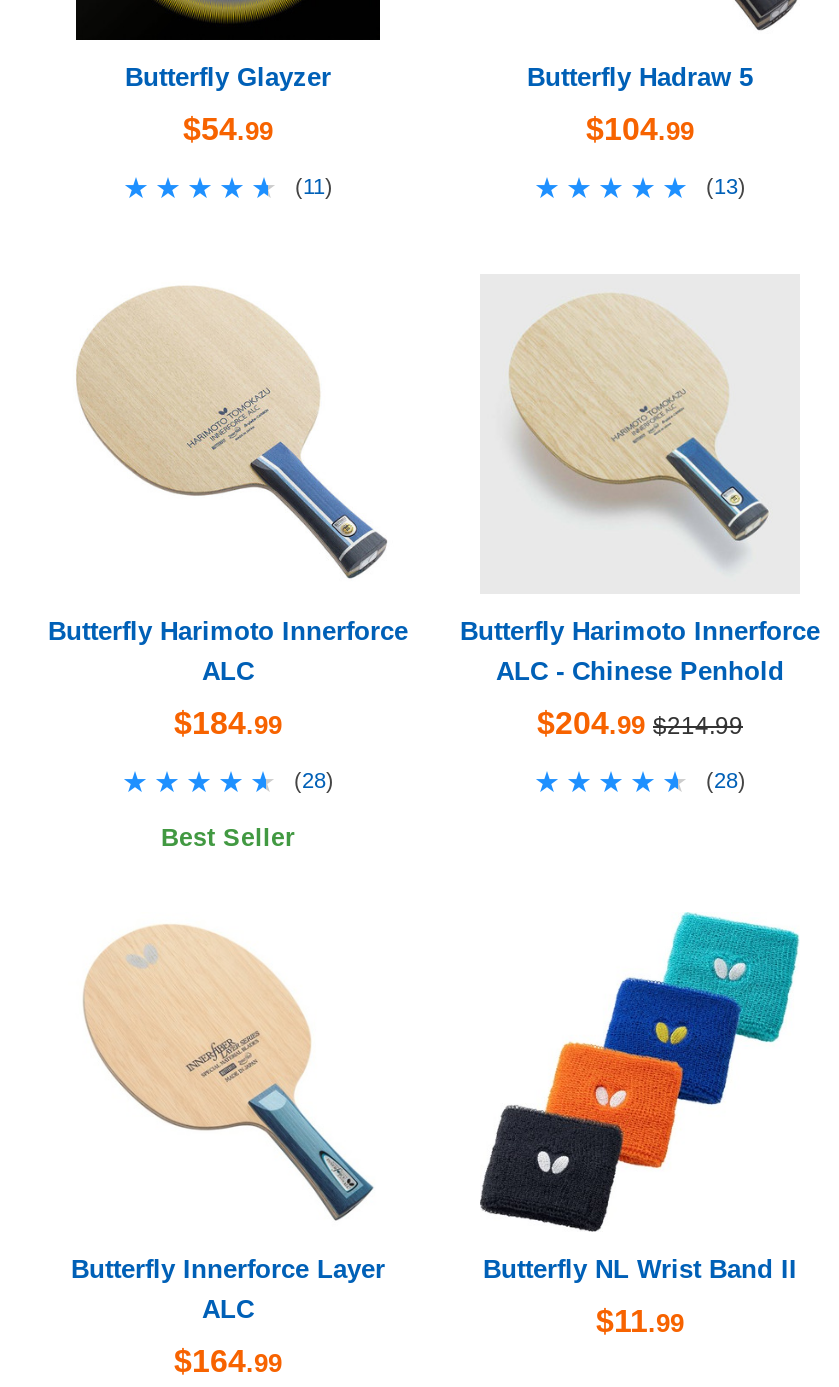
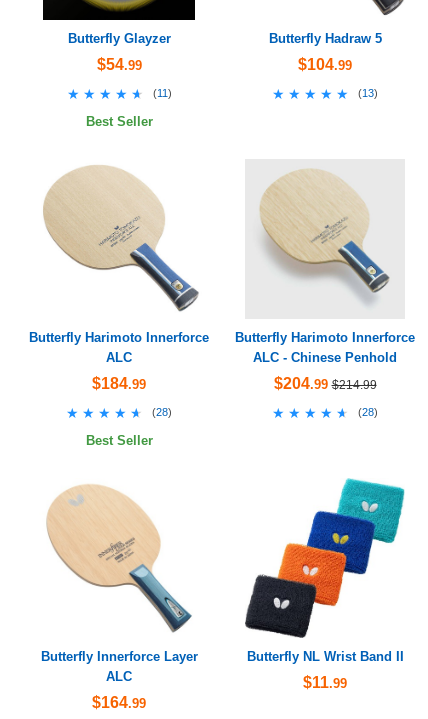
+ Best Seller
